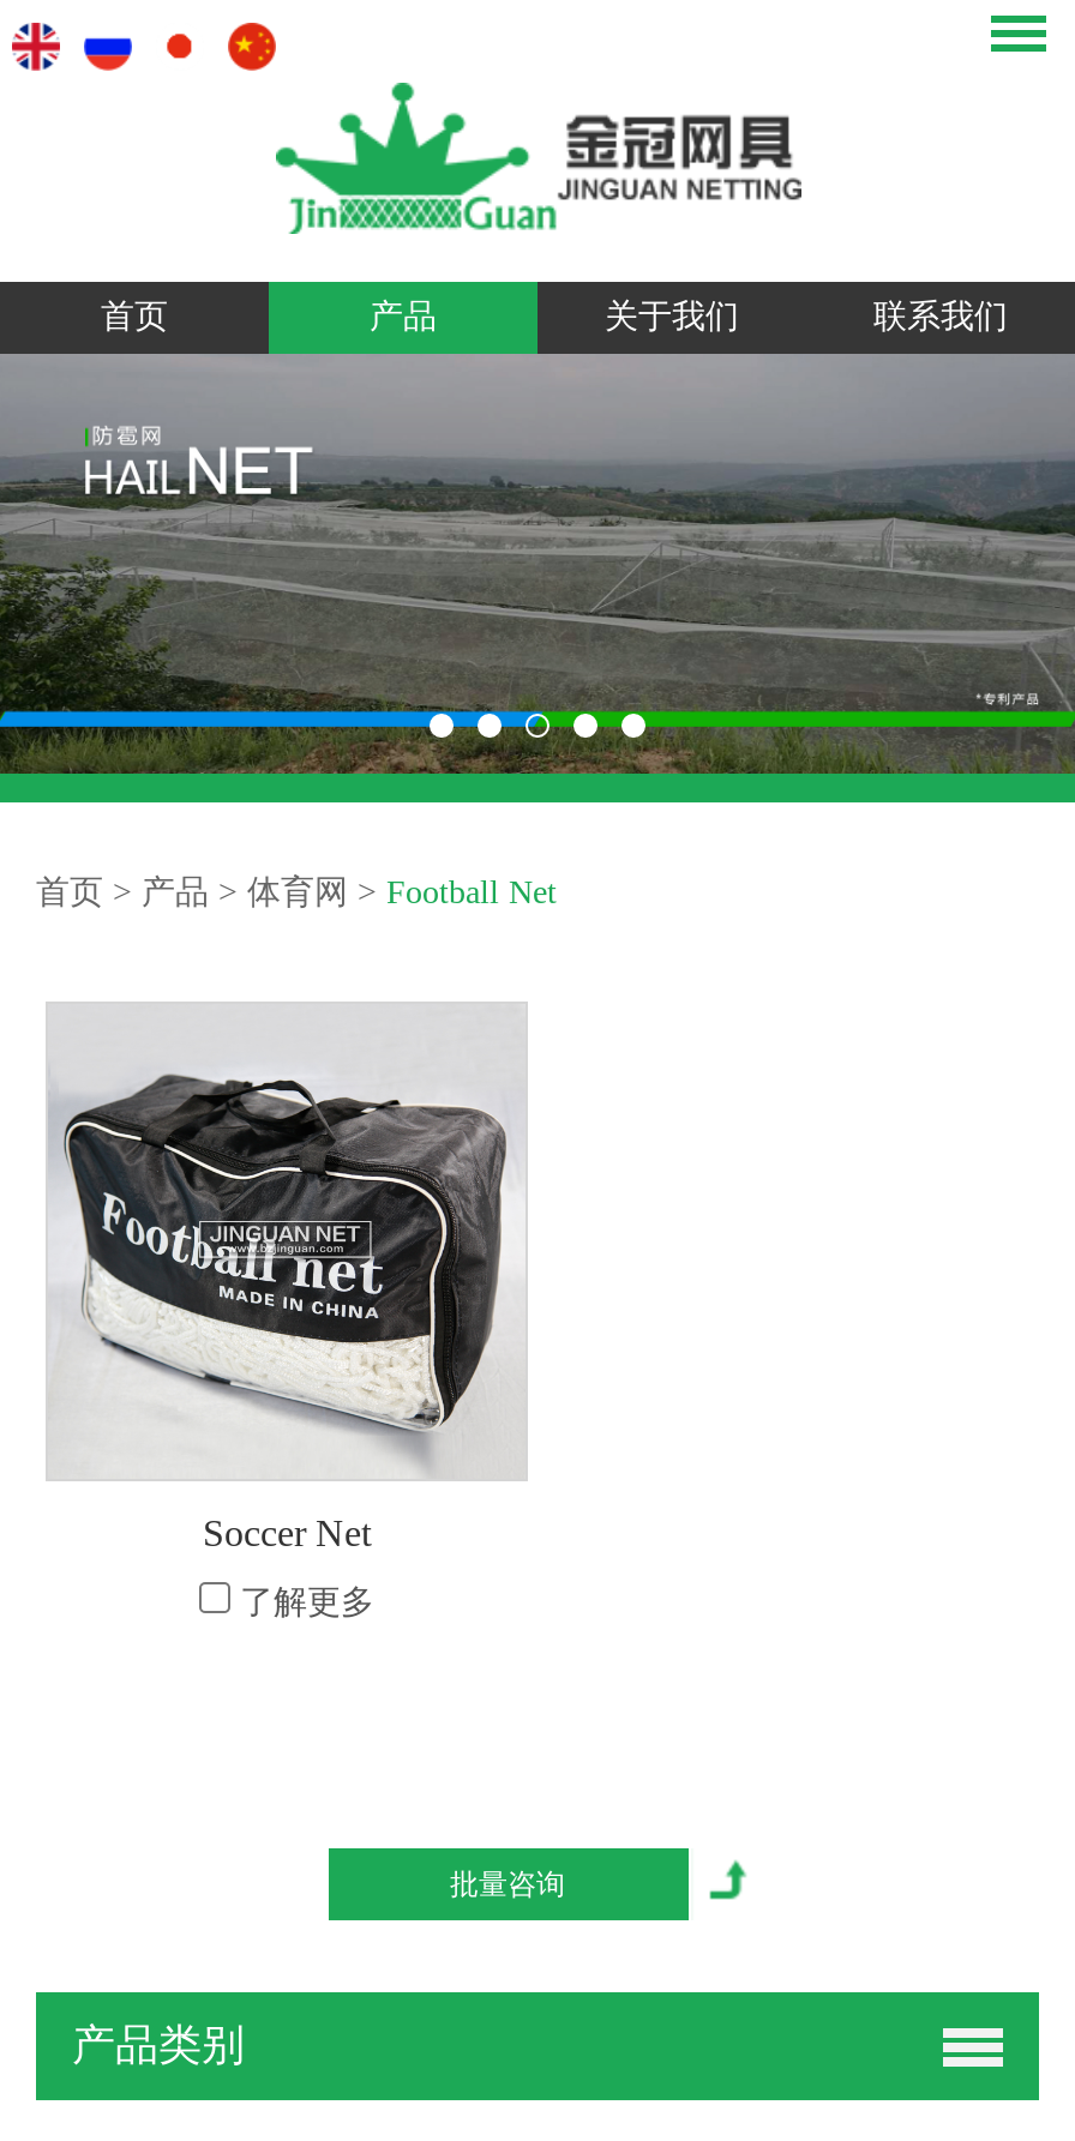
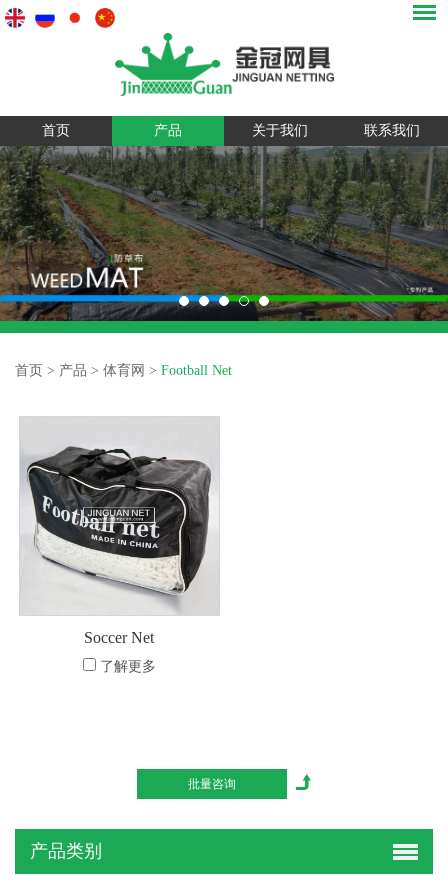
- [image]
+ [image]
